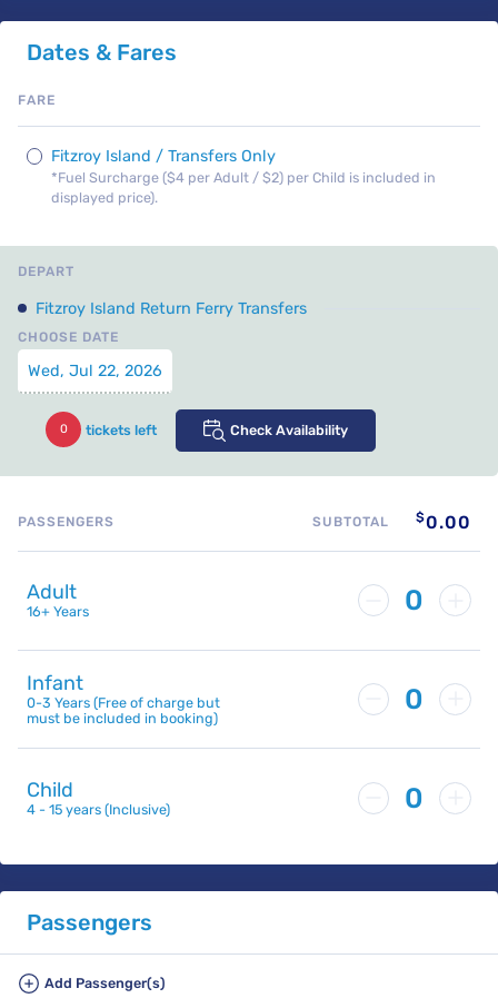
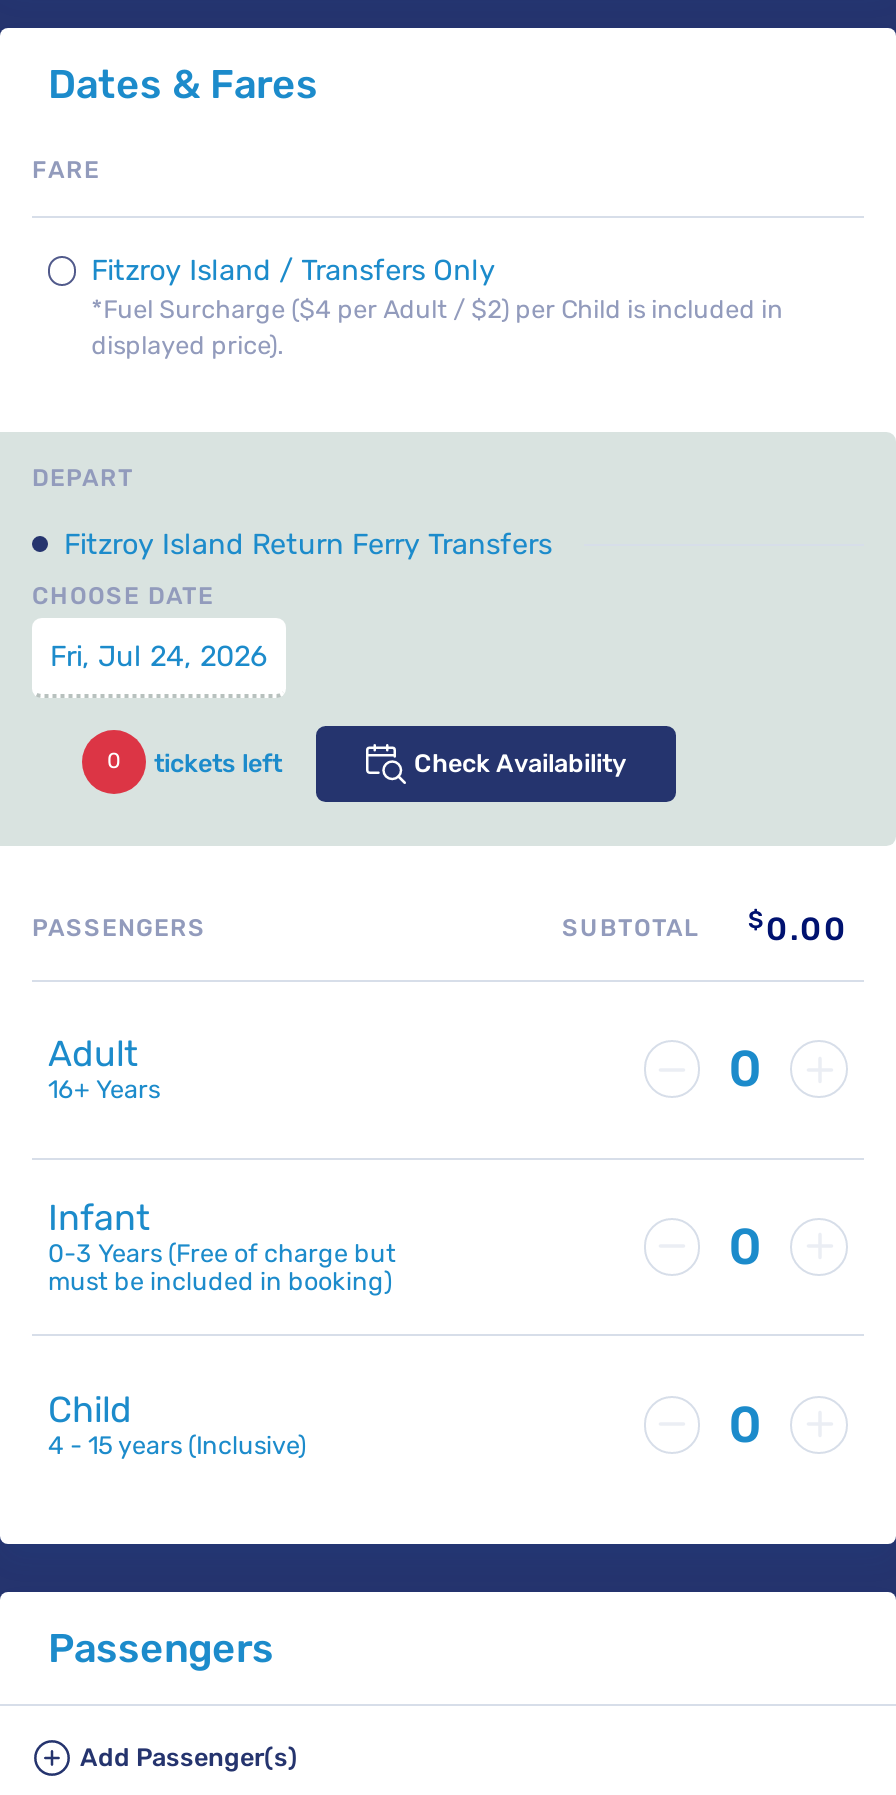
- Wed, Jul 22, 2026
+ Fri, Jul 24, 2026
